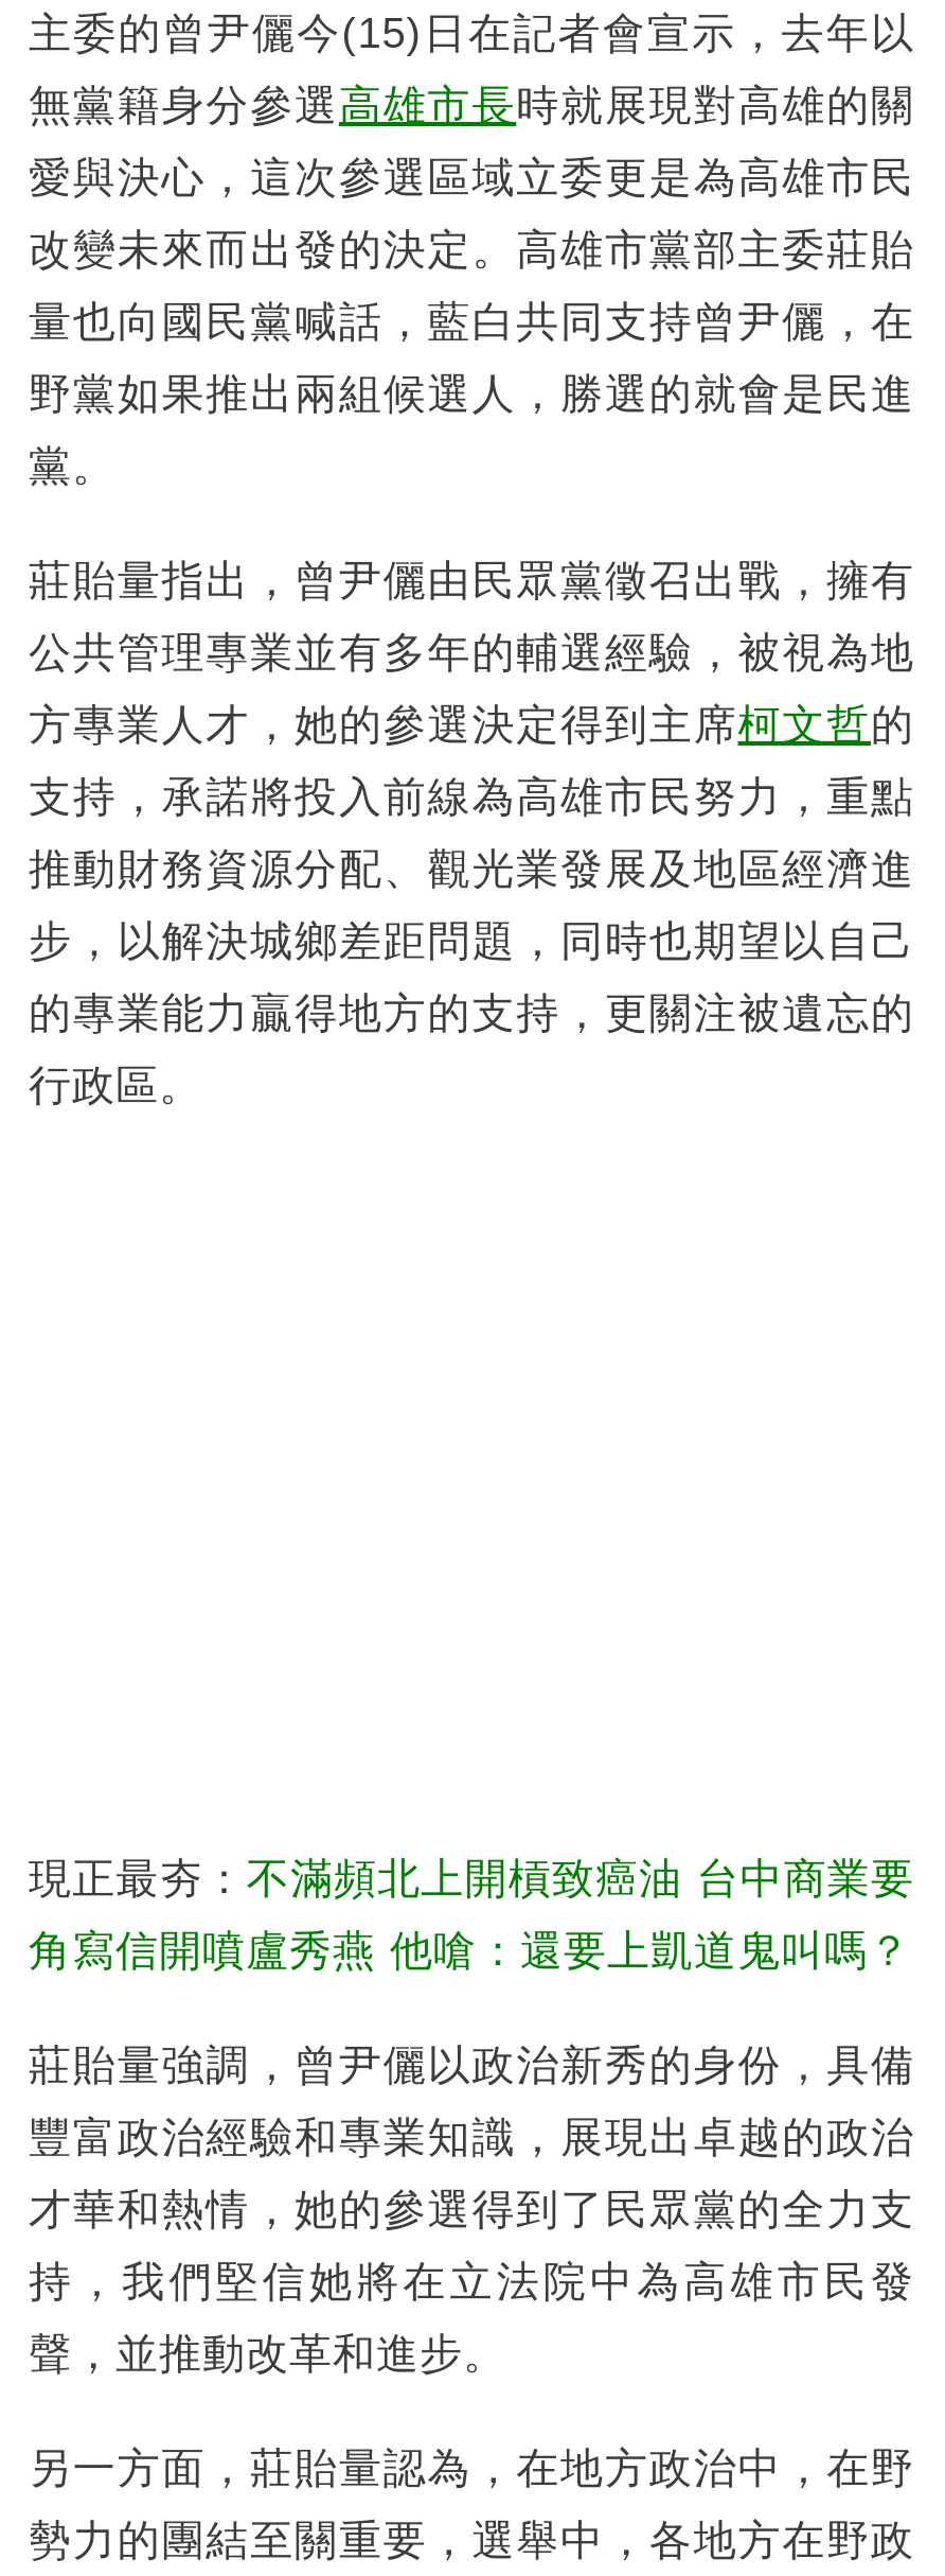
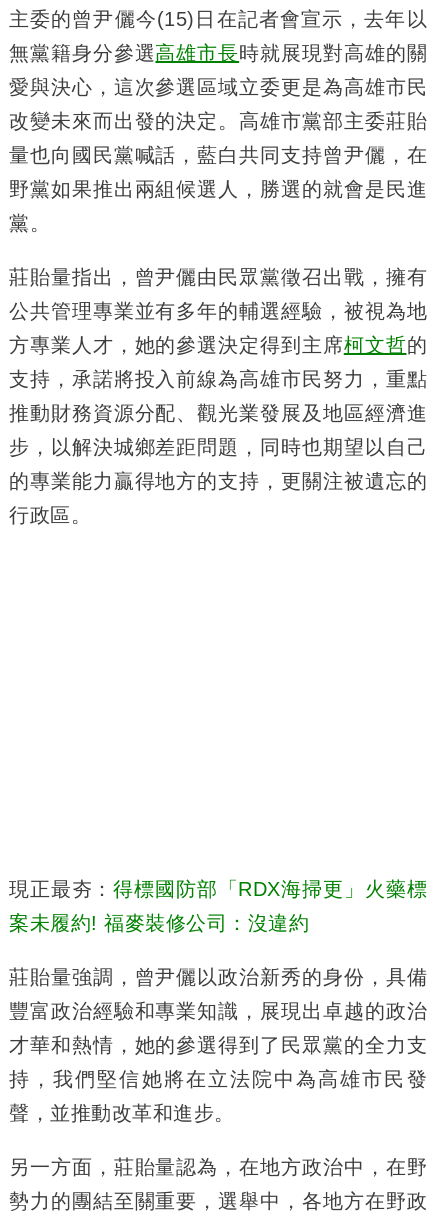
- 現正最夯：不滿頻北上開槓致癌油 台中商業要
+ 現正最夯：得標國防部「RDX海掃更」火藥標

- 角寫信開噴盧秀燕 他嗆：還要上凱道鬼叫嗎？
+ 案未履約! 福麥裝修公司：沒違約
